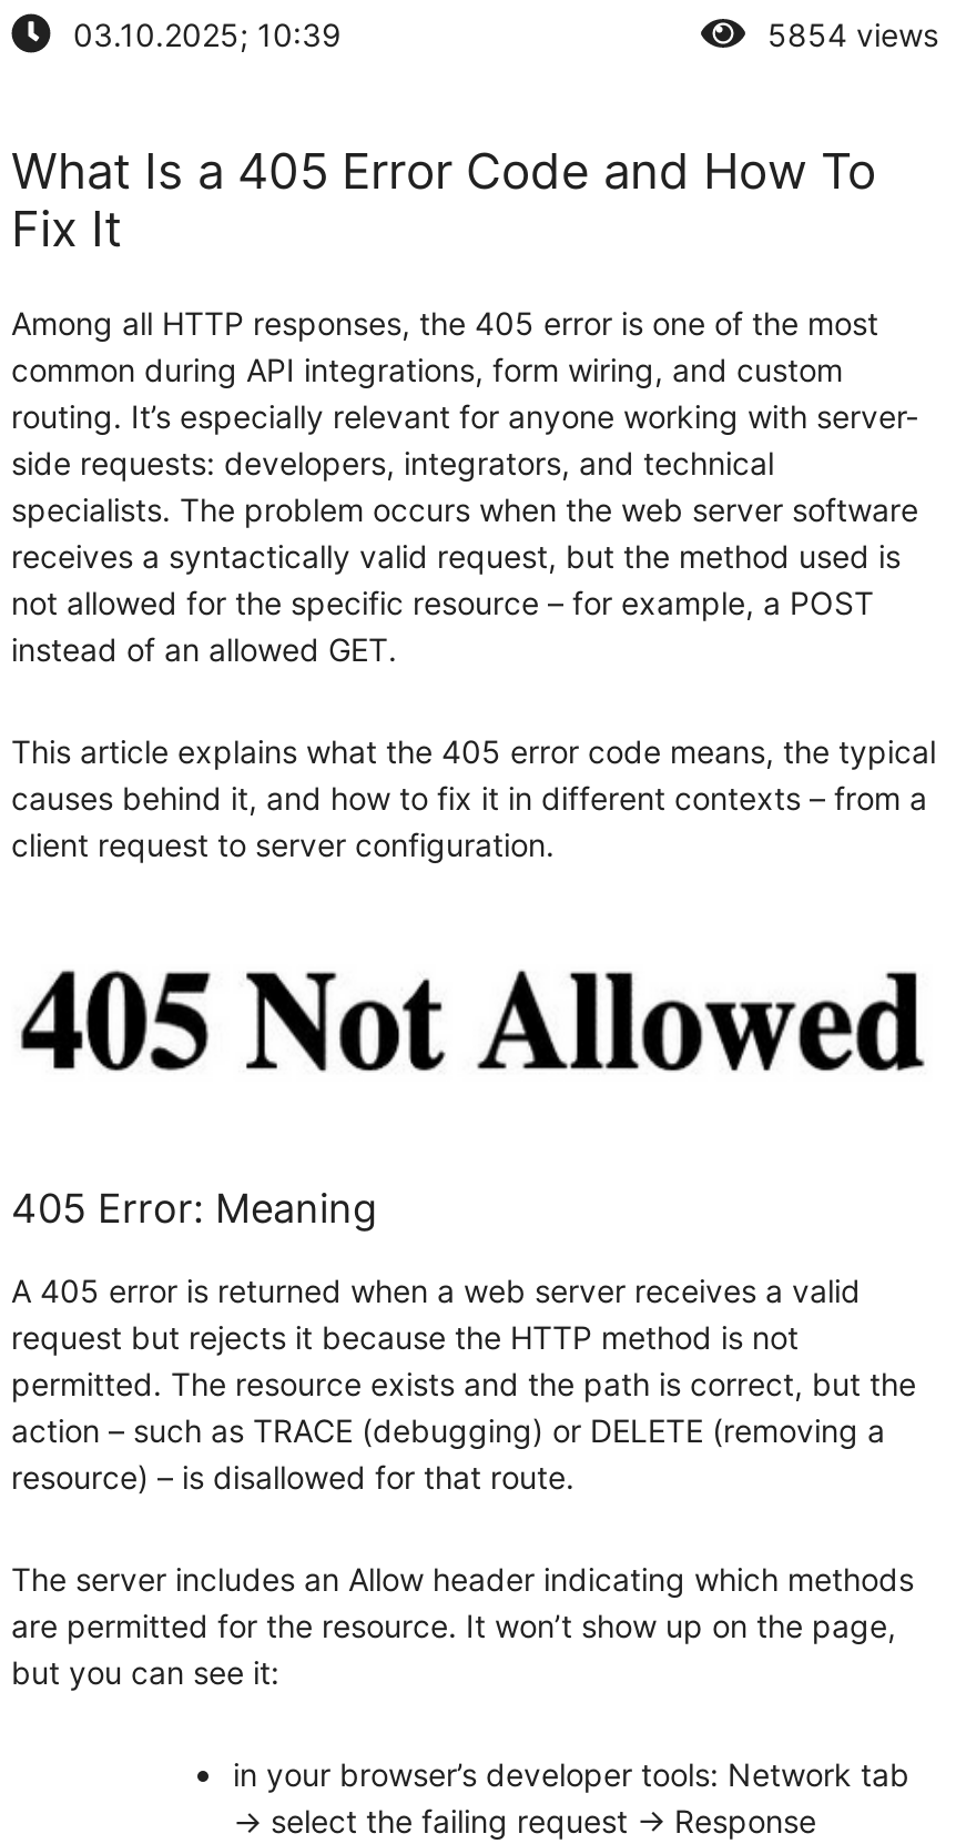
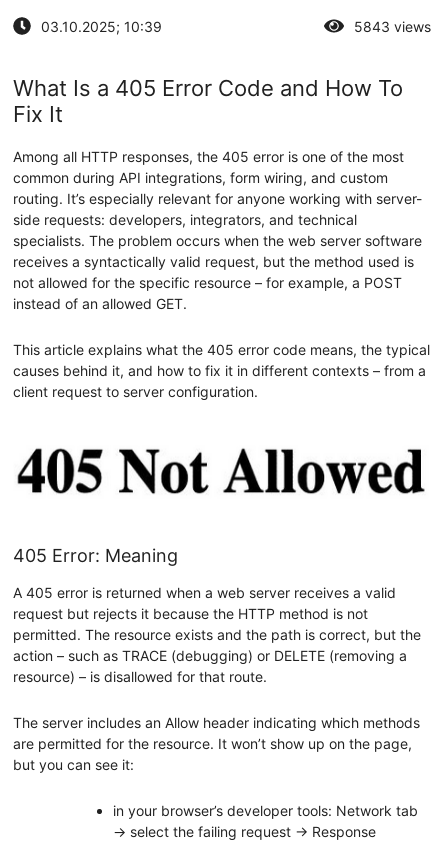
- 5854 views
+ 5843 views
